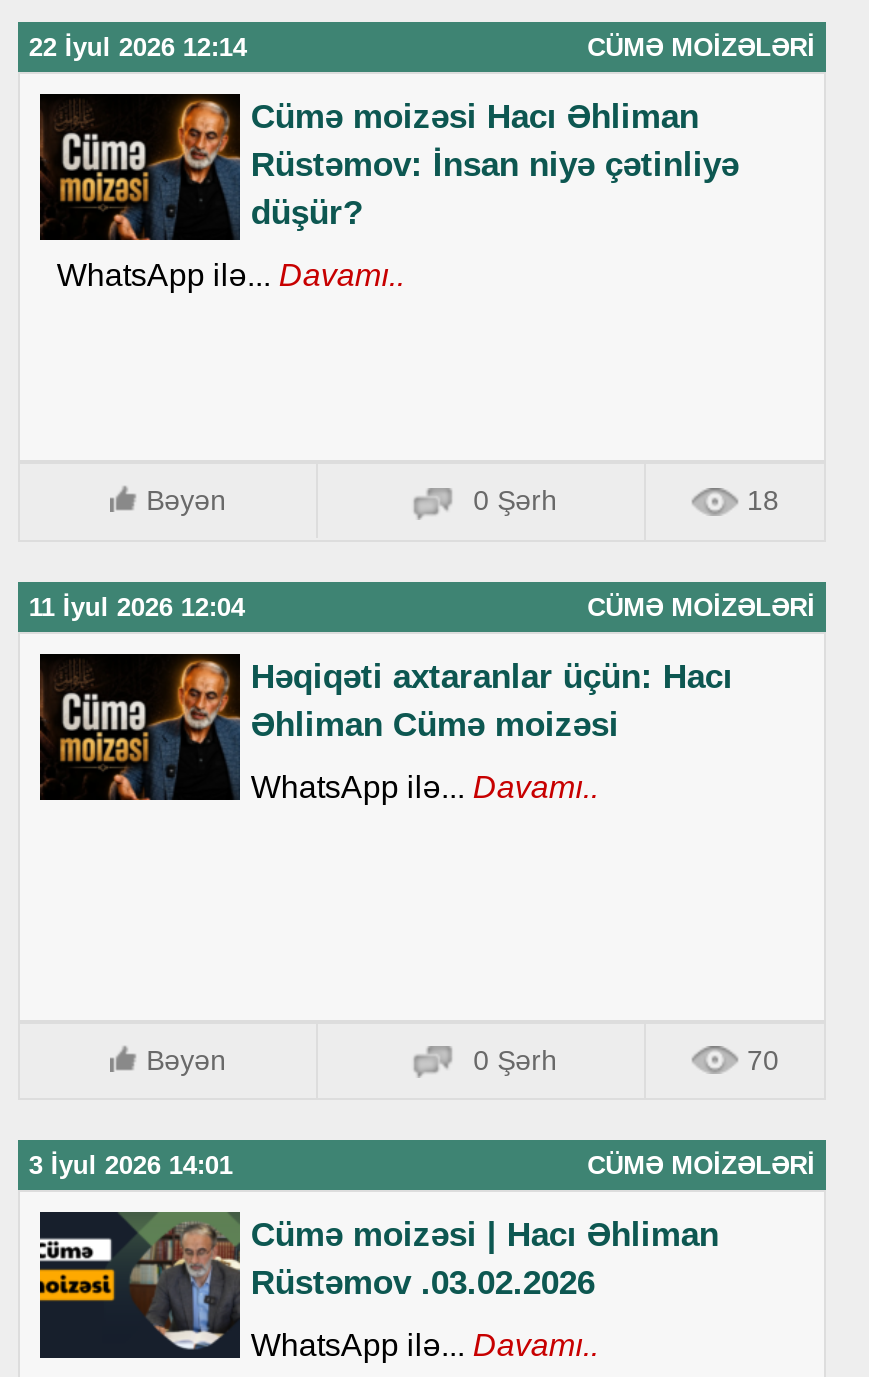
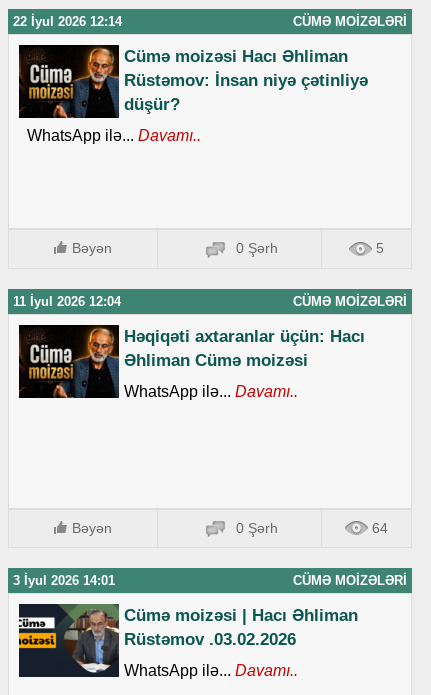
- 18
+ 5

- 70
+ 64
